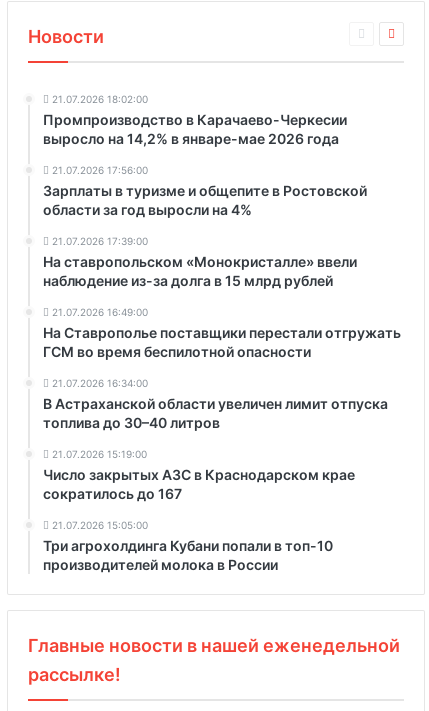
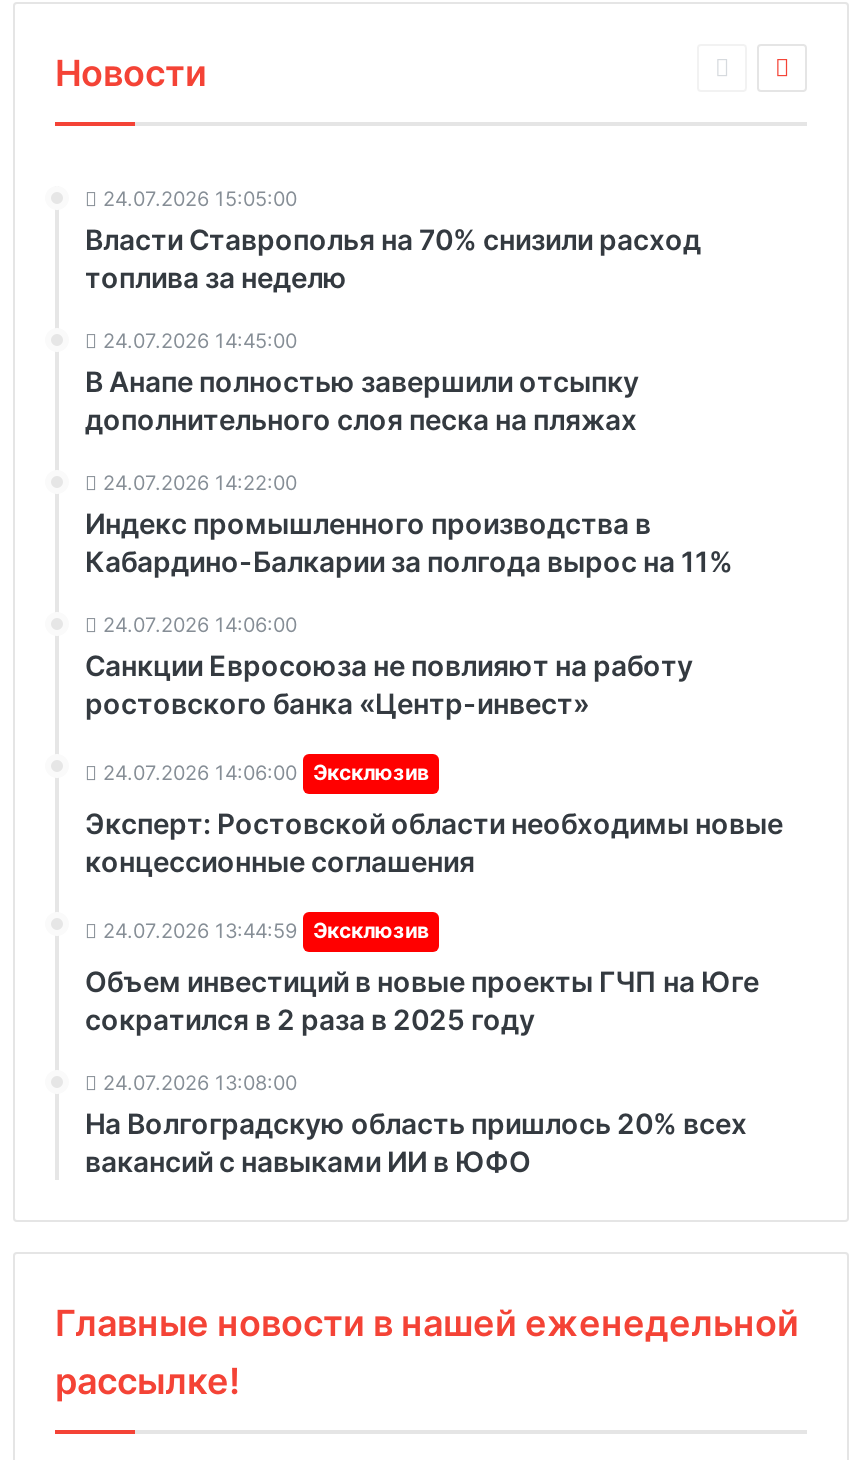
- 21.07.2026 18:02:00
- Промпроизводство в Карачаево-Черкесии
- выросло на 14,2% в январе-мае 2026 года
- 21.07.2026 17:56:00
- Зарплаты в туризме и общепите в Ростовской
- области за год выросли на 4%
- 21.07.2026 17:39:00
- На ставропольском «Монокристалле» ввели
- наблюдение из-за долга в 15 млрд рублей
- 21.07.2026 16:49:00
- На Ставрополье поставщики перестали отгружать
- ГСМ во время беспилотной опасности
- 21.07.2026 16:34:00
- В Астраханской области увеличен лимит отпуска
- топлива до 30–40 литров
- 21.07.2026 15:19:00
- Число закрытых АЗС в Краснодарском крае
- сократилось до 167
- 21.07.2026 15:05:00
- Три агрохолдинга Кубани попали в топ-10
- производителей молока в России
+ 24.07.2026 15:05:00
+ Власти Ставрополья на 70% снизили расход
+ топлива за неделю
+ 24.07.2026 14:45:00
+ В Анапе полностью завершили отсыпку
+ дополнительного слоя песка на пляжах
+ 24.07.2026 14:22:00
+ Индекс промышленного производства в
+ Кабардино-Балкарии за полгода вырос на 11%
+ 24.07.2026 14:06:00
+ Санкции Евросоюза не повлияют на работу
+ ростовского банка «Центр-инвест»
+ 24.07.2026 14:06:00
+ Эксклюзив
+ Эксперт: Ростовской области необходимы новые
+ концессионные соглашения
+ 24.07.2026 13:44:59
+ Эксклюзив
+ Объем инвестиций в новые проекты ГЧП на Юге
+ сократился в 2 раза в 2025 году
+ 24.07.2026 13:08:00
+ На Волгоградскую область пришлось 20% всех
+ вакансий с навыками ИИ в ЮФО
